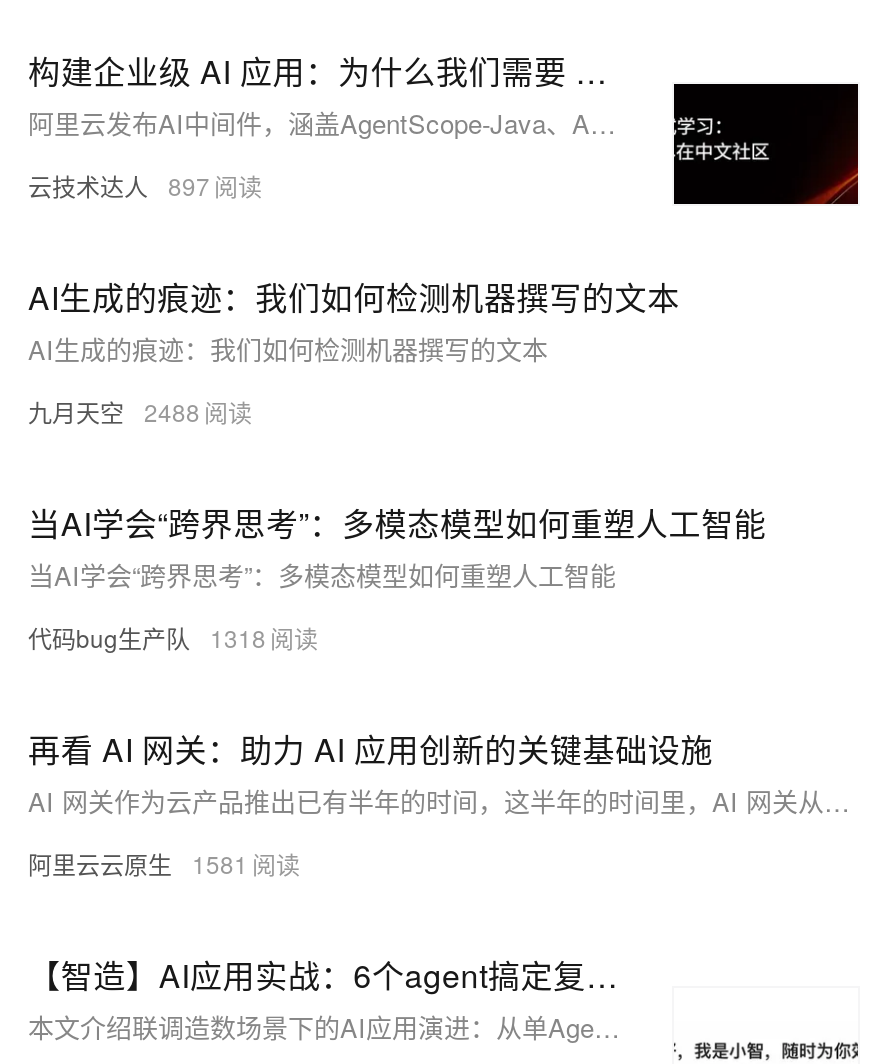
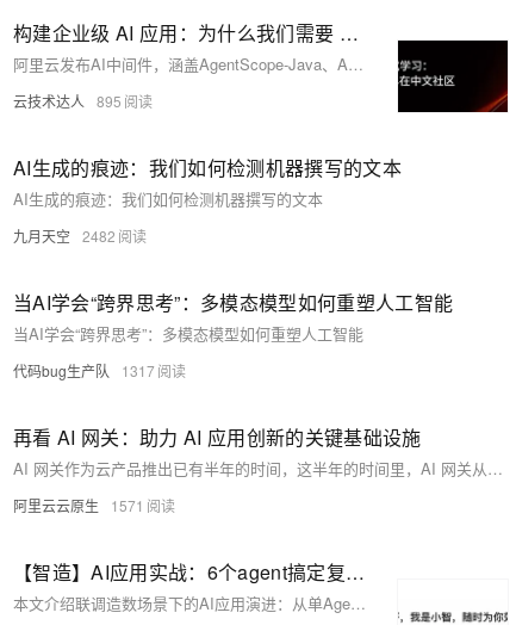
- 云技术达人 897
+ 云技术达人 895

- 九月天空 2488
+ 九月天空 2482

- 代码bug生产队 1318
+ 代码bug生产队 1317

- 阿里云云原生 1581
+ 阿里云云原生 1571
